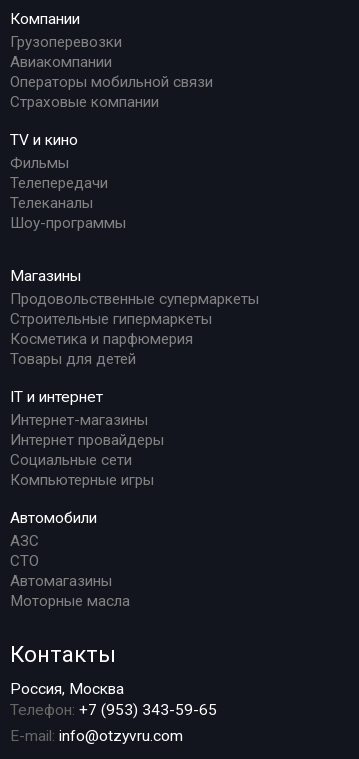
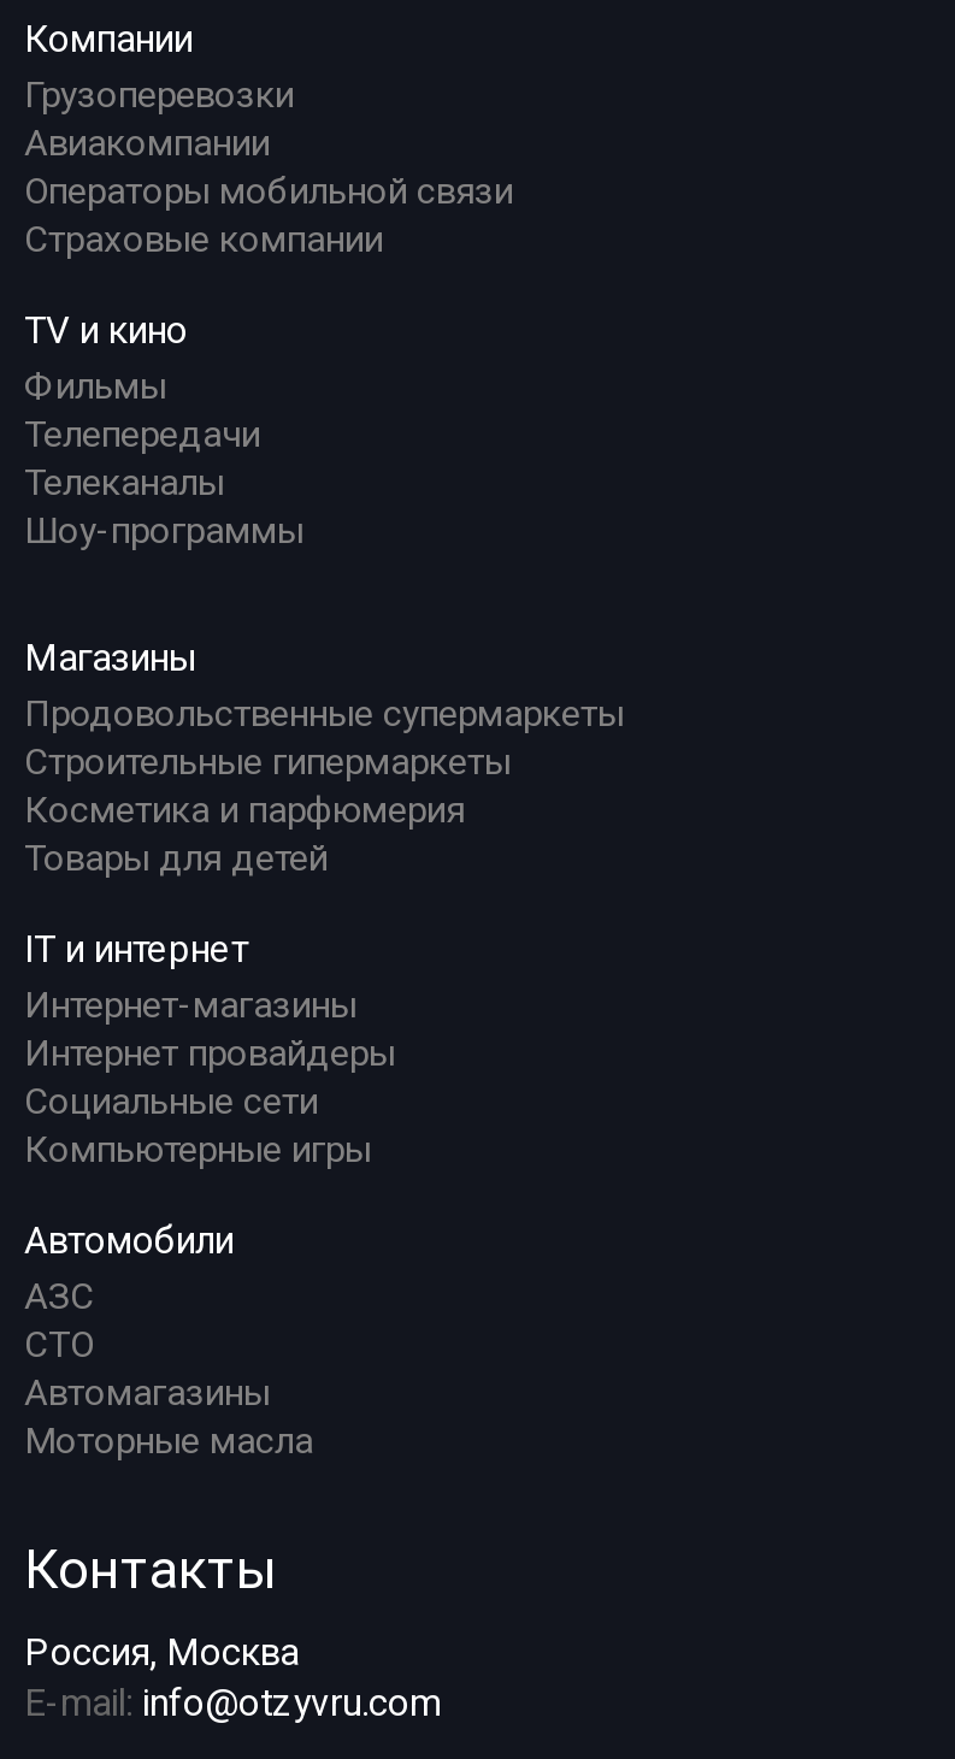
- Телефон: +7 (953) 343-59-65
